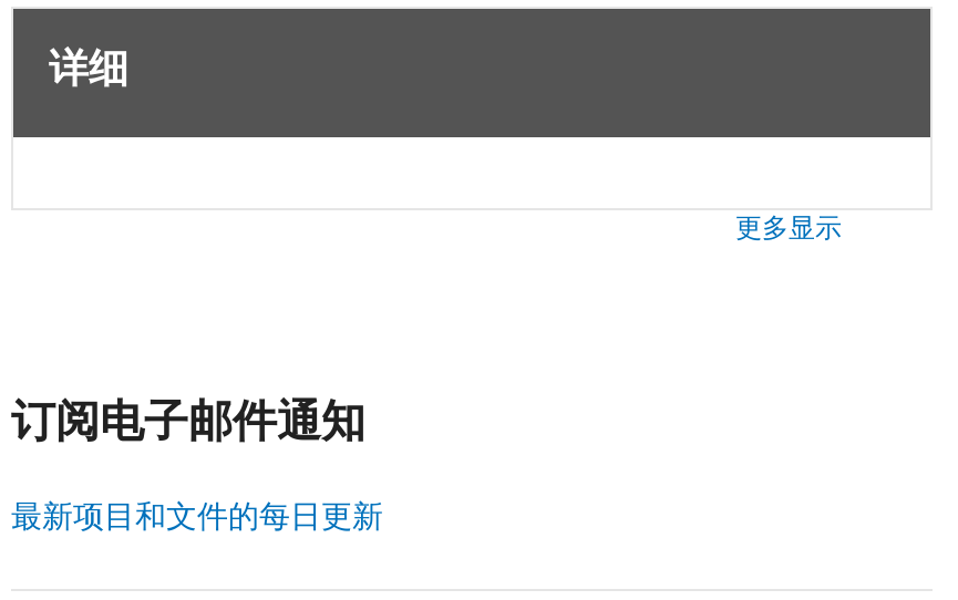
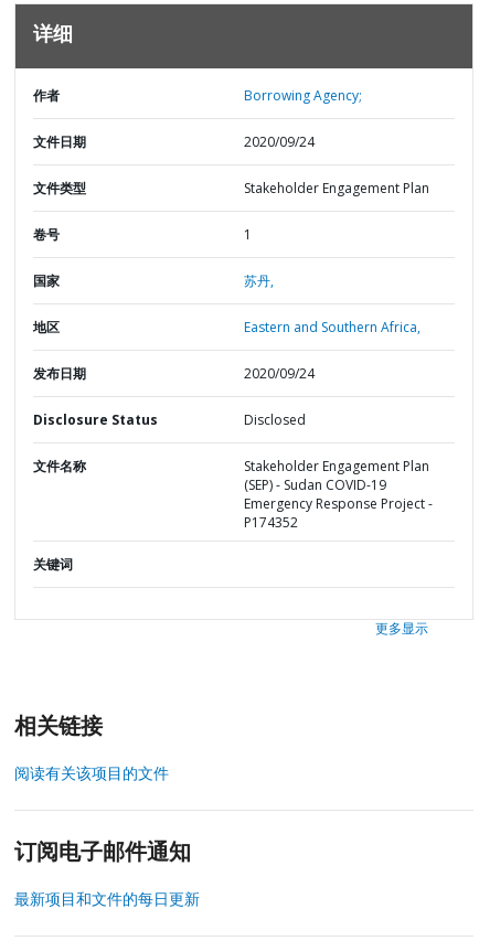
+ 作者
+ Borrowing Agency;
+ 文件日期
+ 2020/09/24
+ 文件类型
+ Stakeholder Engagement Plan
+ 卷号
+ 1
+ 国家
+ 苏丹,
+ 地区
+ Eastern and Southern Africa,
+ 发布日期
+ 2020/09/24
+ Disclosure Status
+ Disclosed
+ 文件名称
+ Stakeholder Engagement Plan
+ (SEP) - Sudan COVID-19
+ Emergency Response Project -
+ P174352
+ 关键词

+ 相关链接
+ 阅读有关该项目的文件
